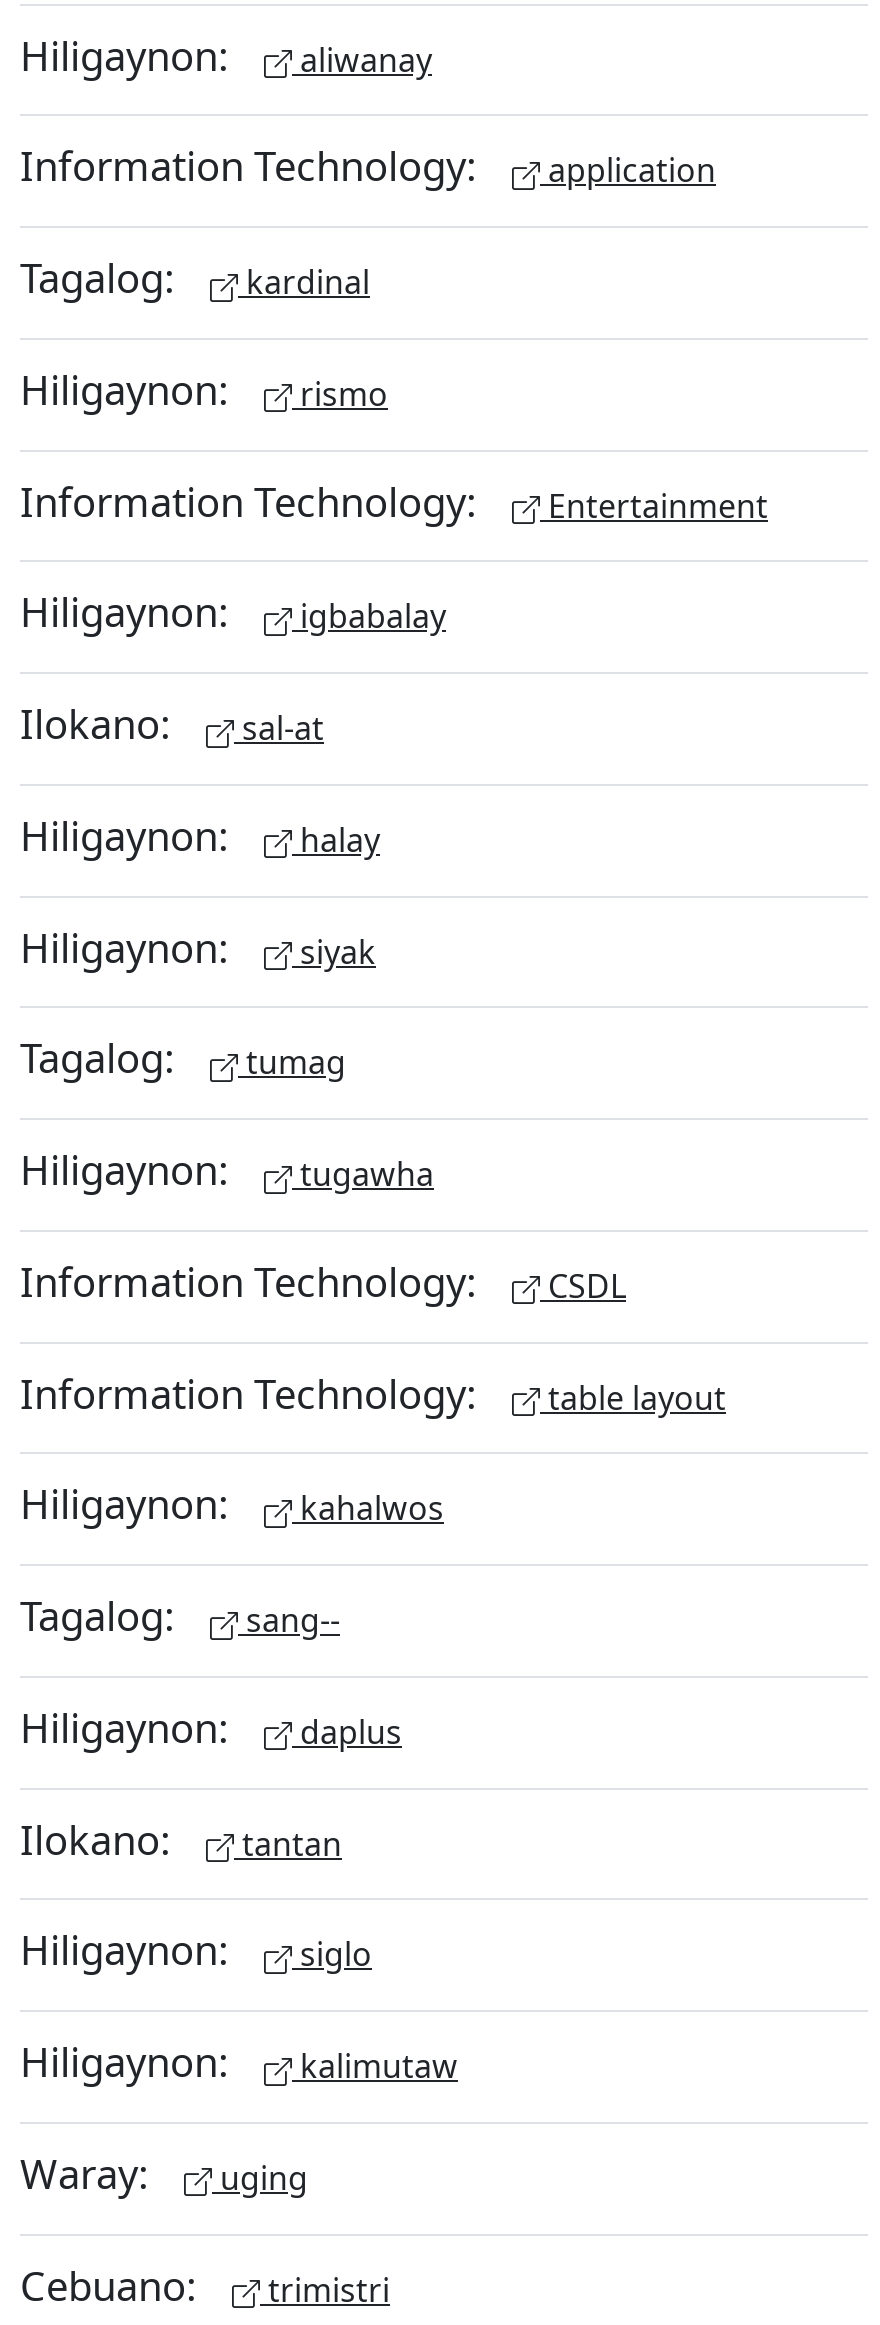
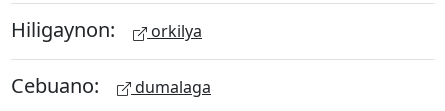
- aliwanay
- Information Technology:
- application
- Tagalog:
- kardinal
- Hiligaynon:
- rismo
- Information Technology:
- Entertainment
- Hiligaynon:
- igbabalay
- Ilokano:
- sal-at
- Hiligaynon:
- halay
- Hiligaynon:
- siyak
- Tagalog:
- tumag
- Hiligaynon:
- tugawha
- Information Technology:
- CSDL
- Information Technology:
- table layout
- Hiligaynon:
- kahalwos
- Tagalog:
- sang--
- Hiligaynon:
- daplus
- Ilokano:
- tantan
- Hiligaynon:
- siglo
- Hiligaynon:
- kalimutaw
- Waray:
- uging
+ orkilya

- trimistri
+ dumalaga
